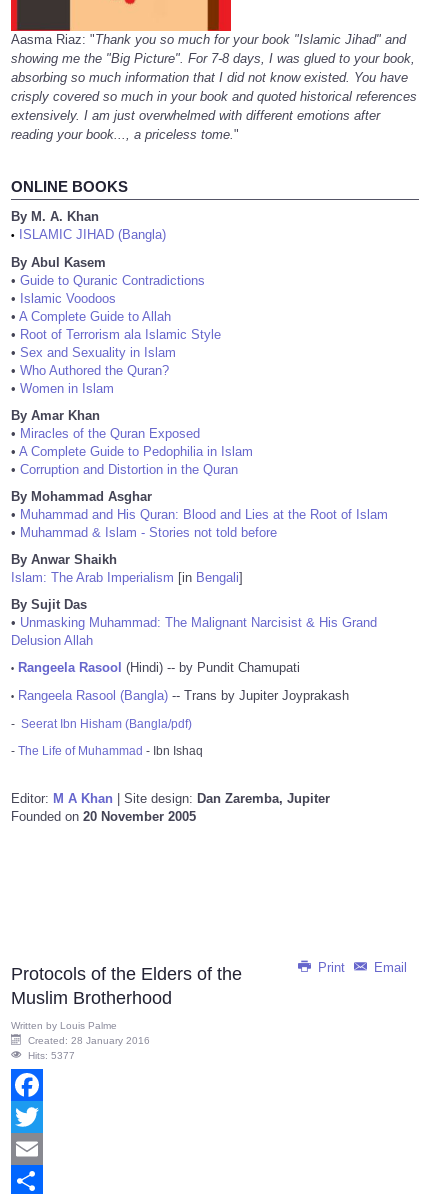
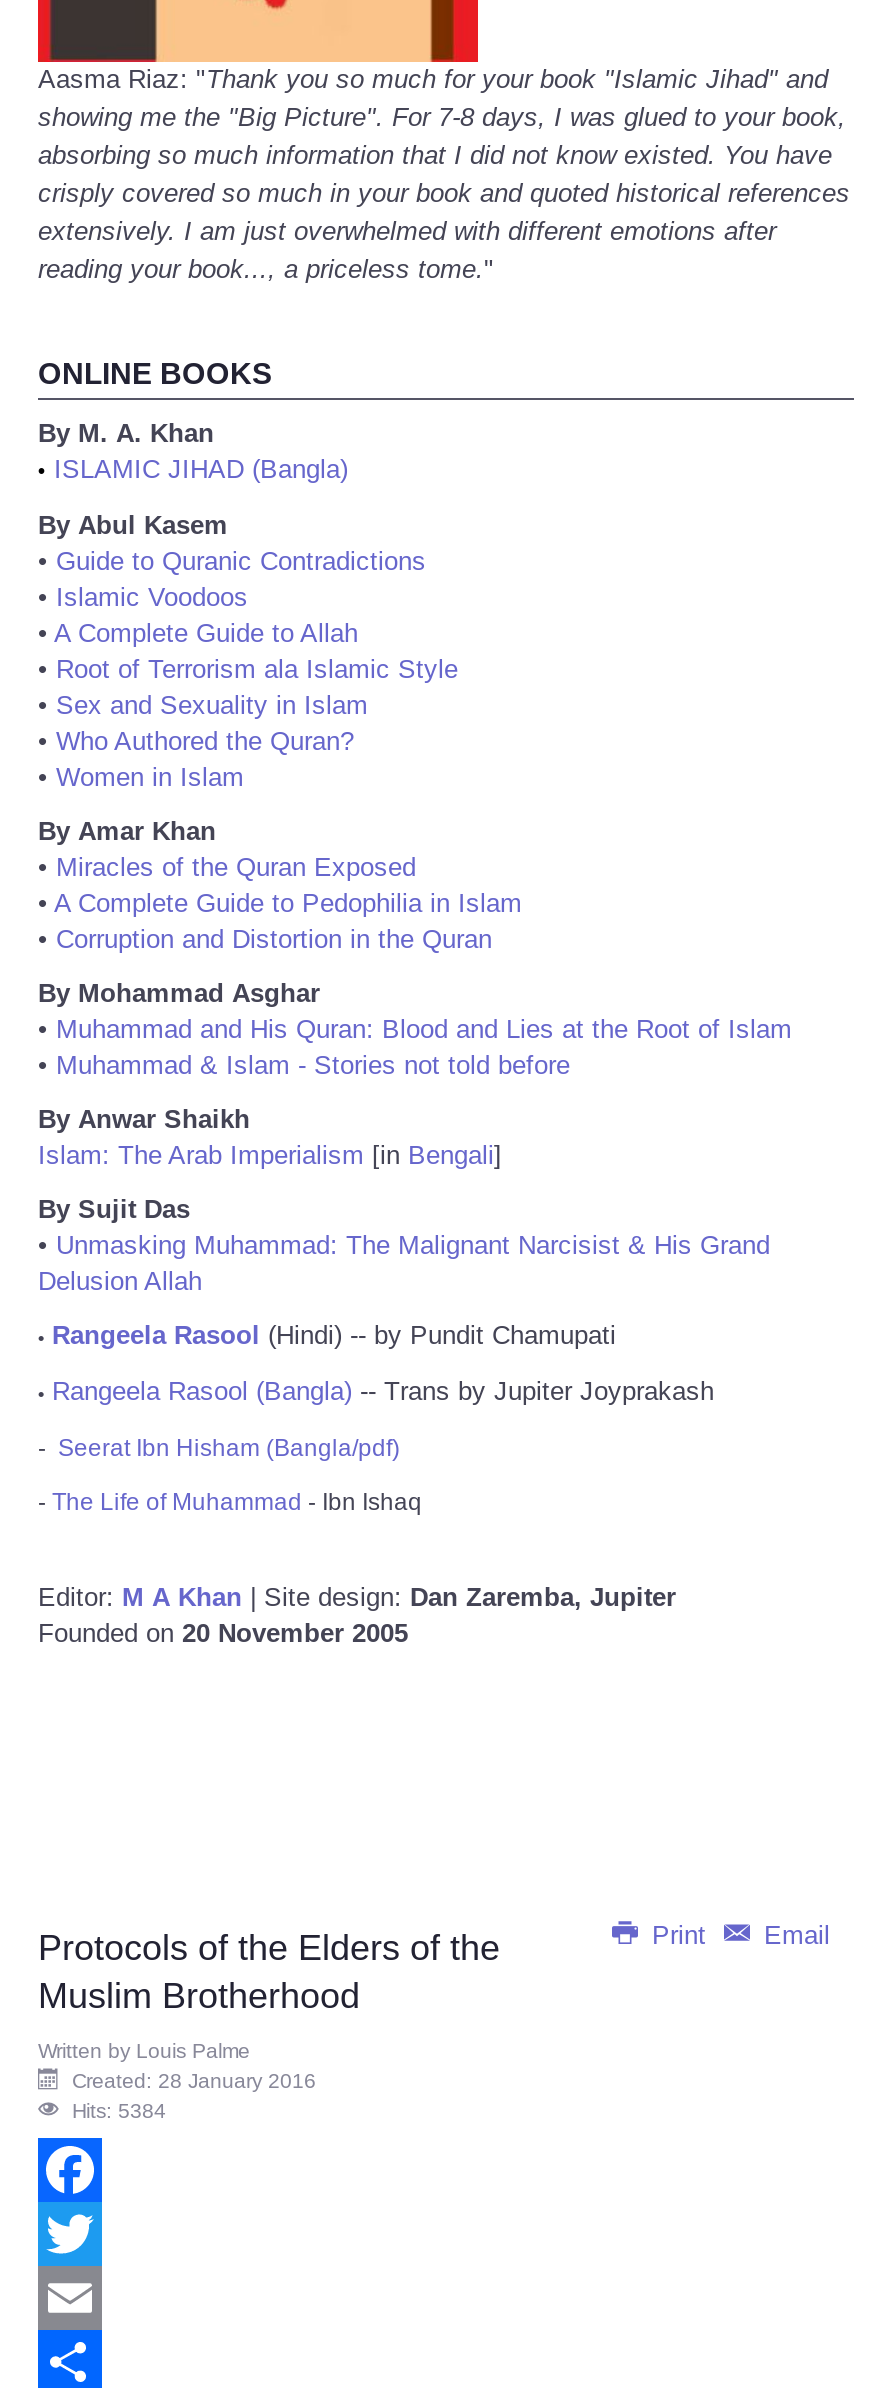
- Hits: 5377
+ Hits: 5384
